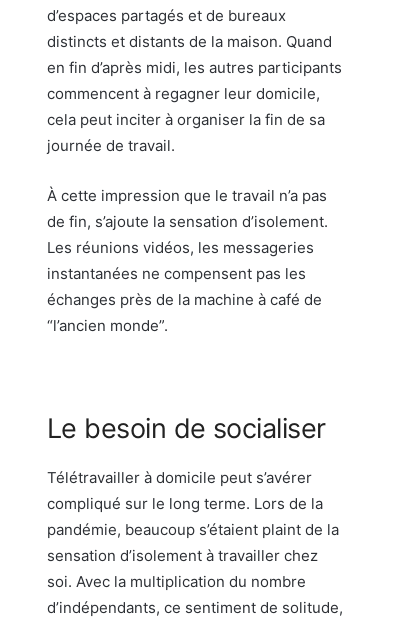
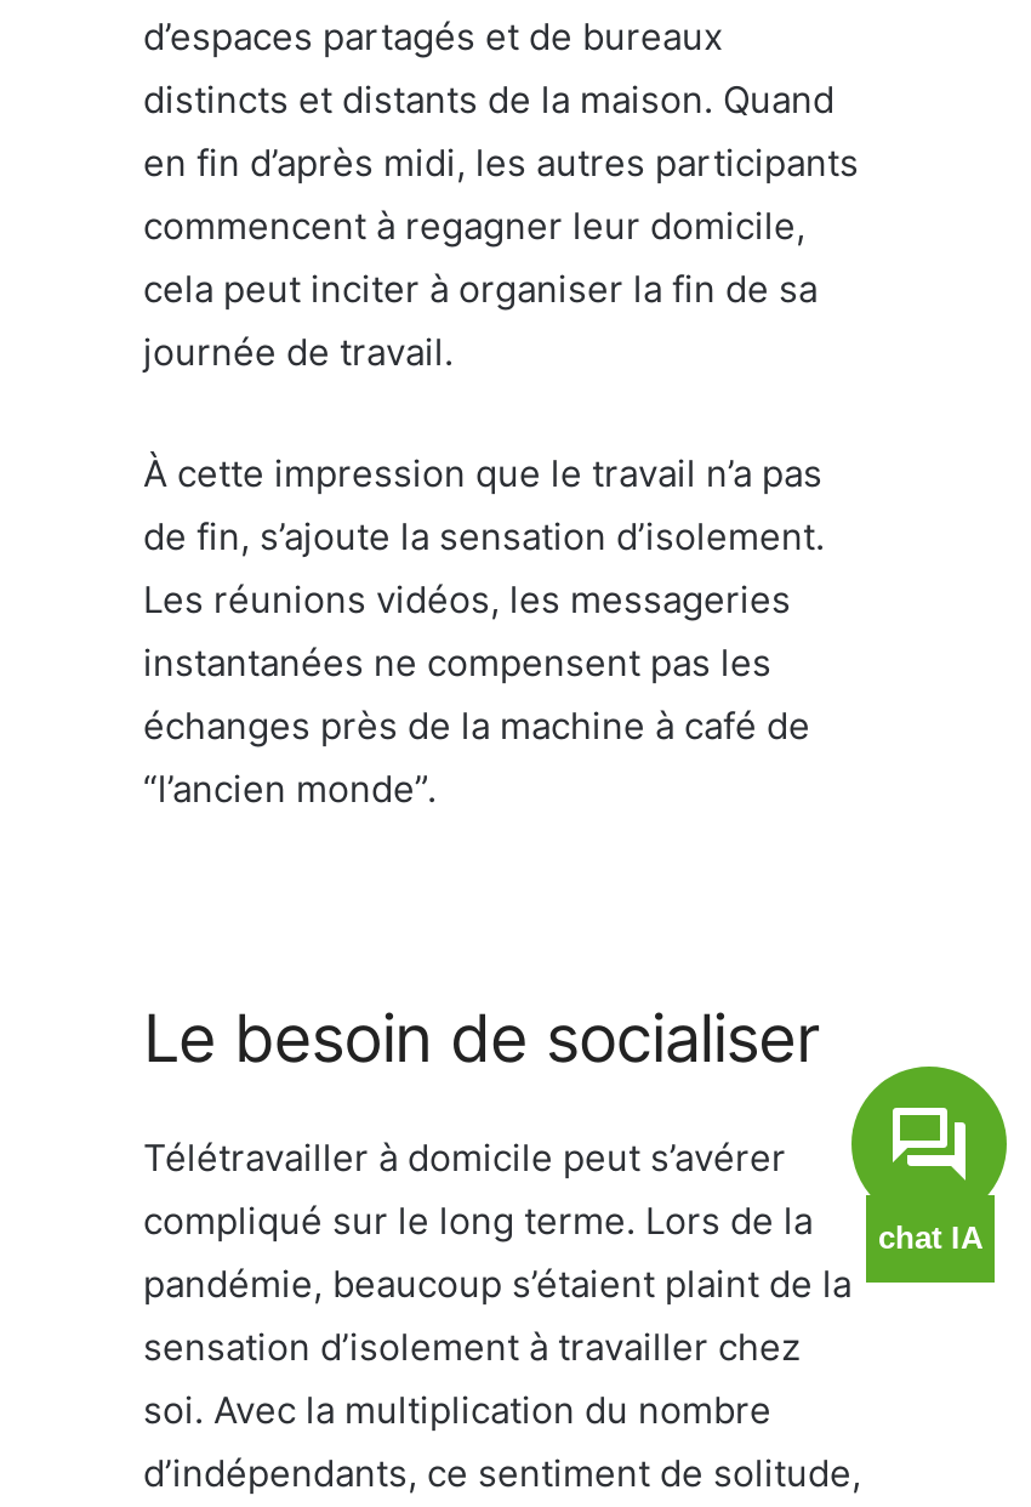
+ [image]
